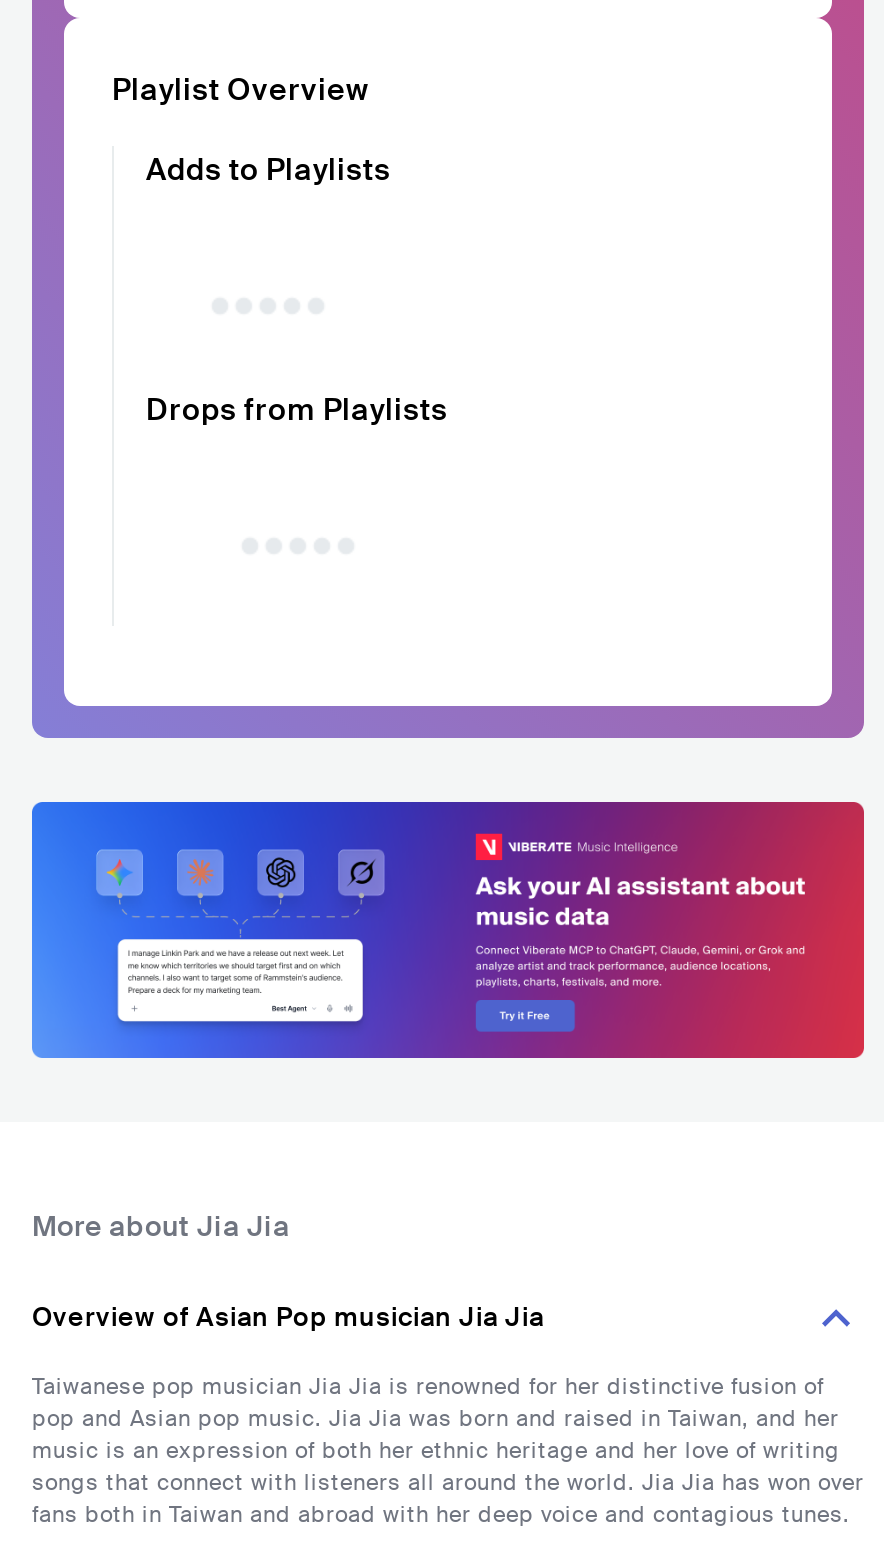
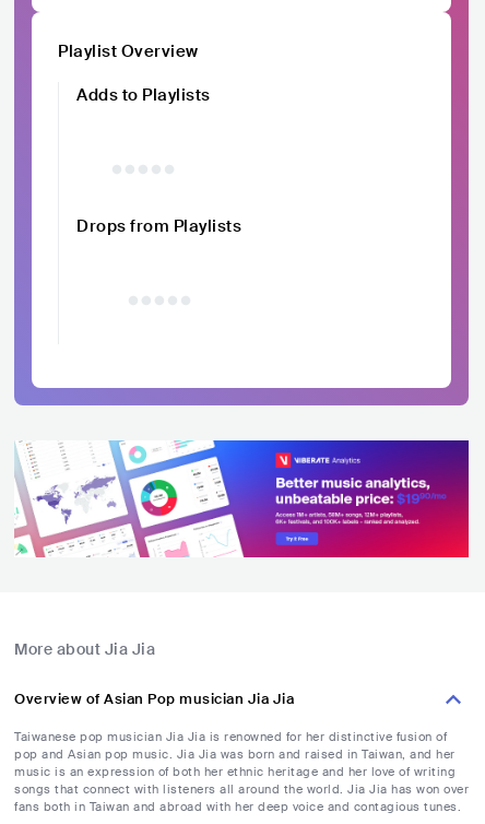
- [image]
+ [image]
